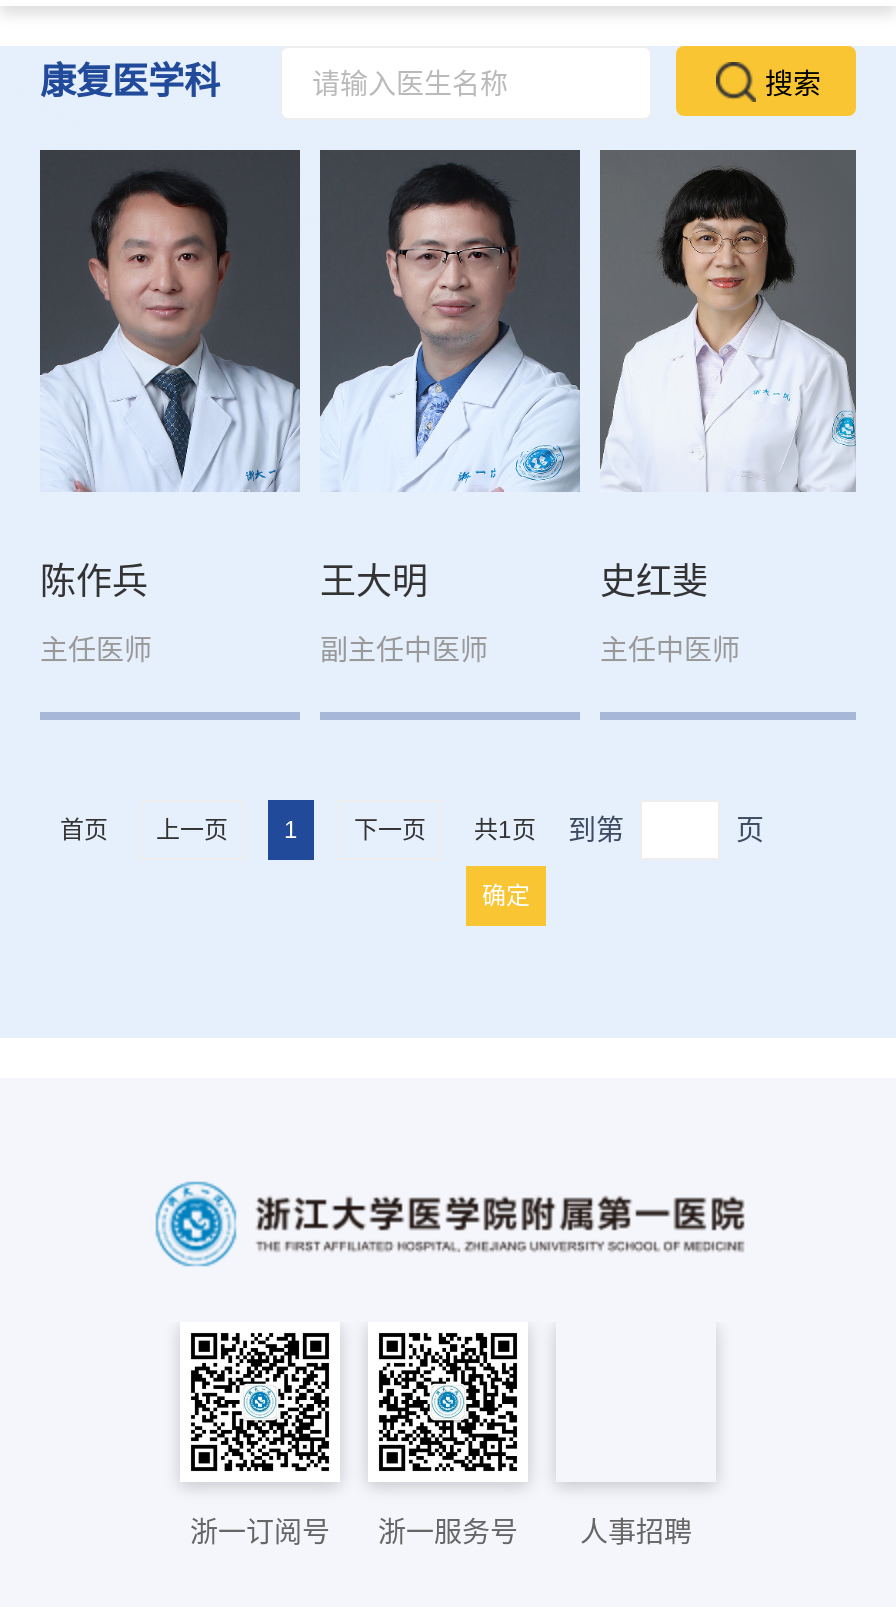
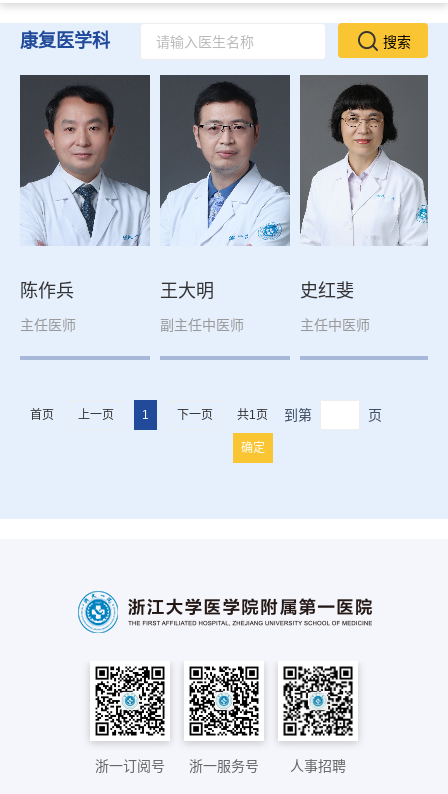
+ [image]
